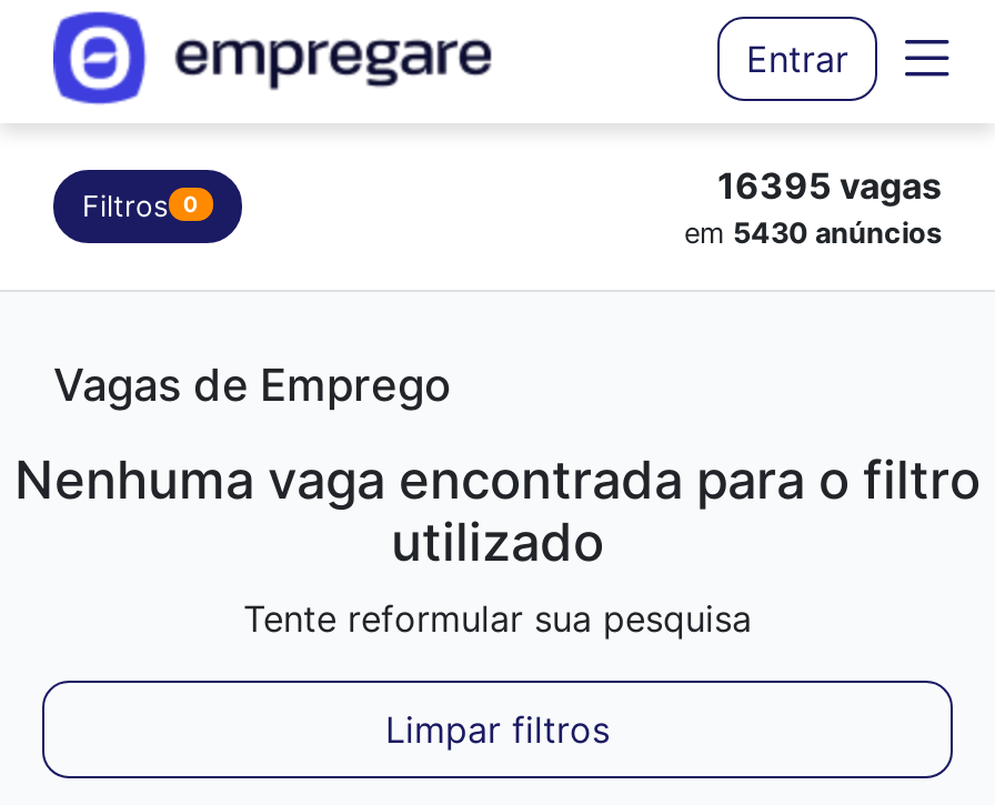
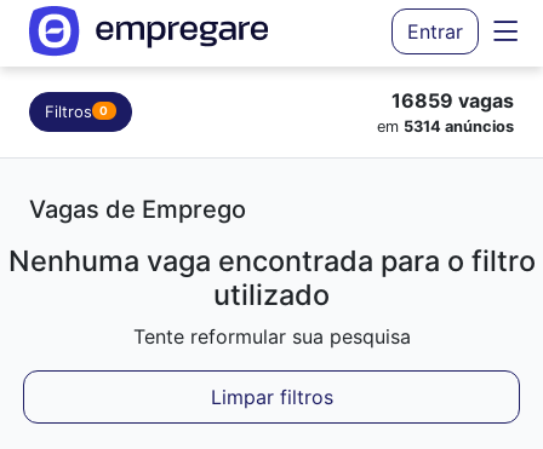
- 16395 vagas
+ 16859 vagas

- em 5430 anúncios
+ em 5314 anúncios
